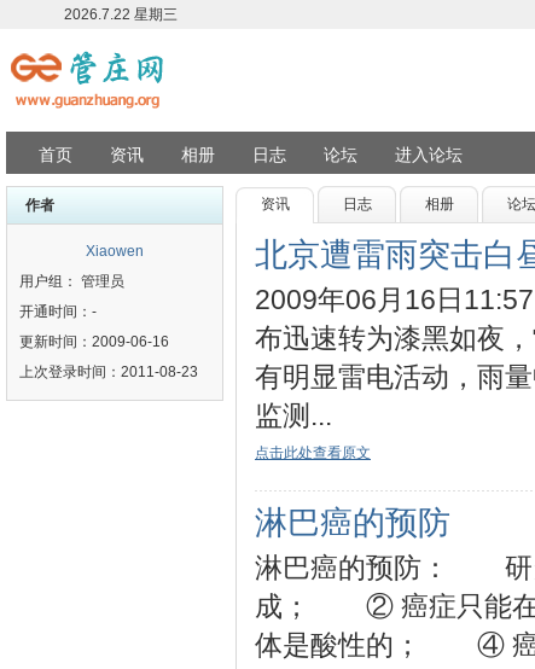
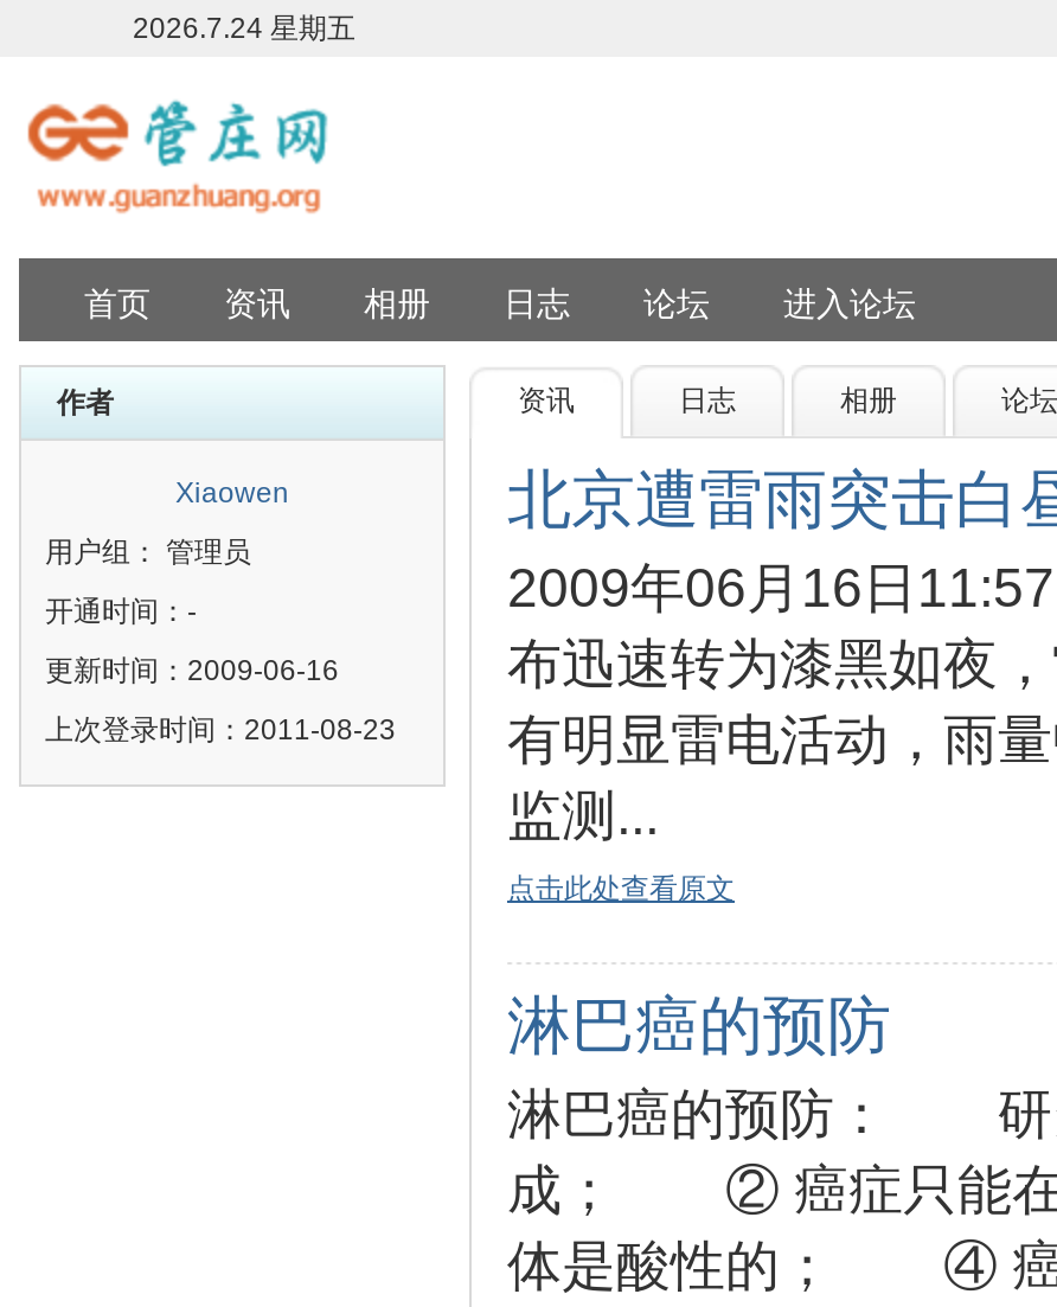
- 2026.7.22 星期三
+ 2026.7.24 星期五
